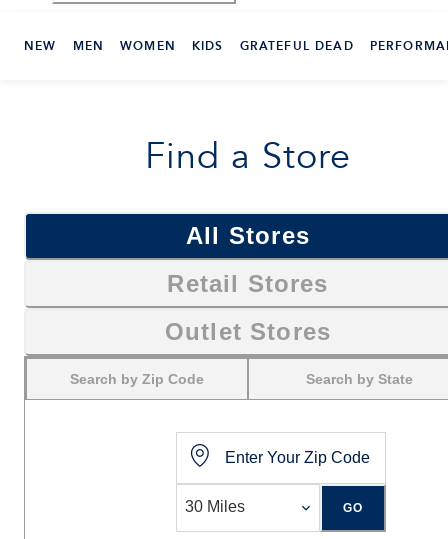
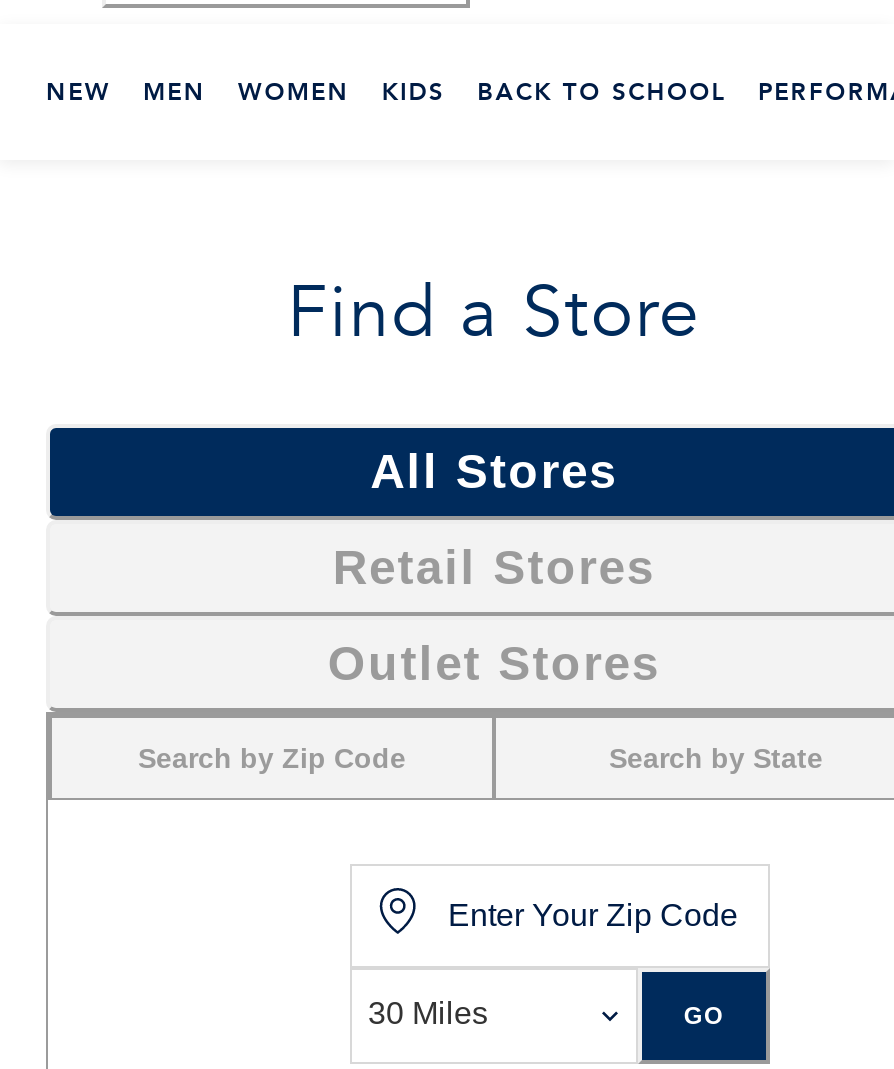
- GRATEFUL DEAD
+ BACK TO SCHOOL
